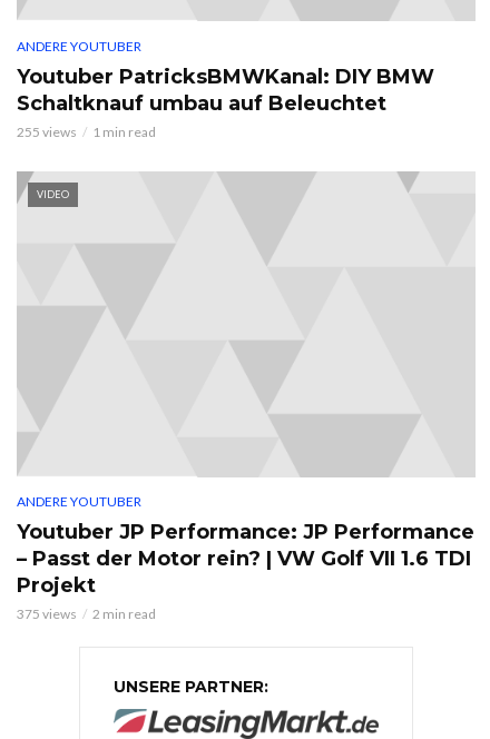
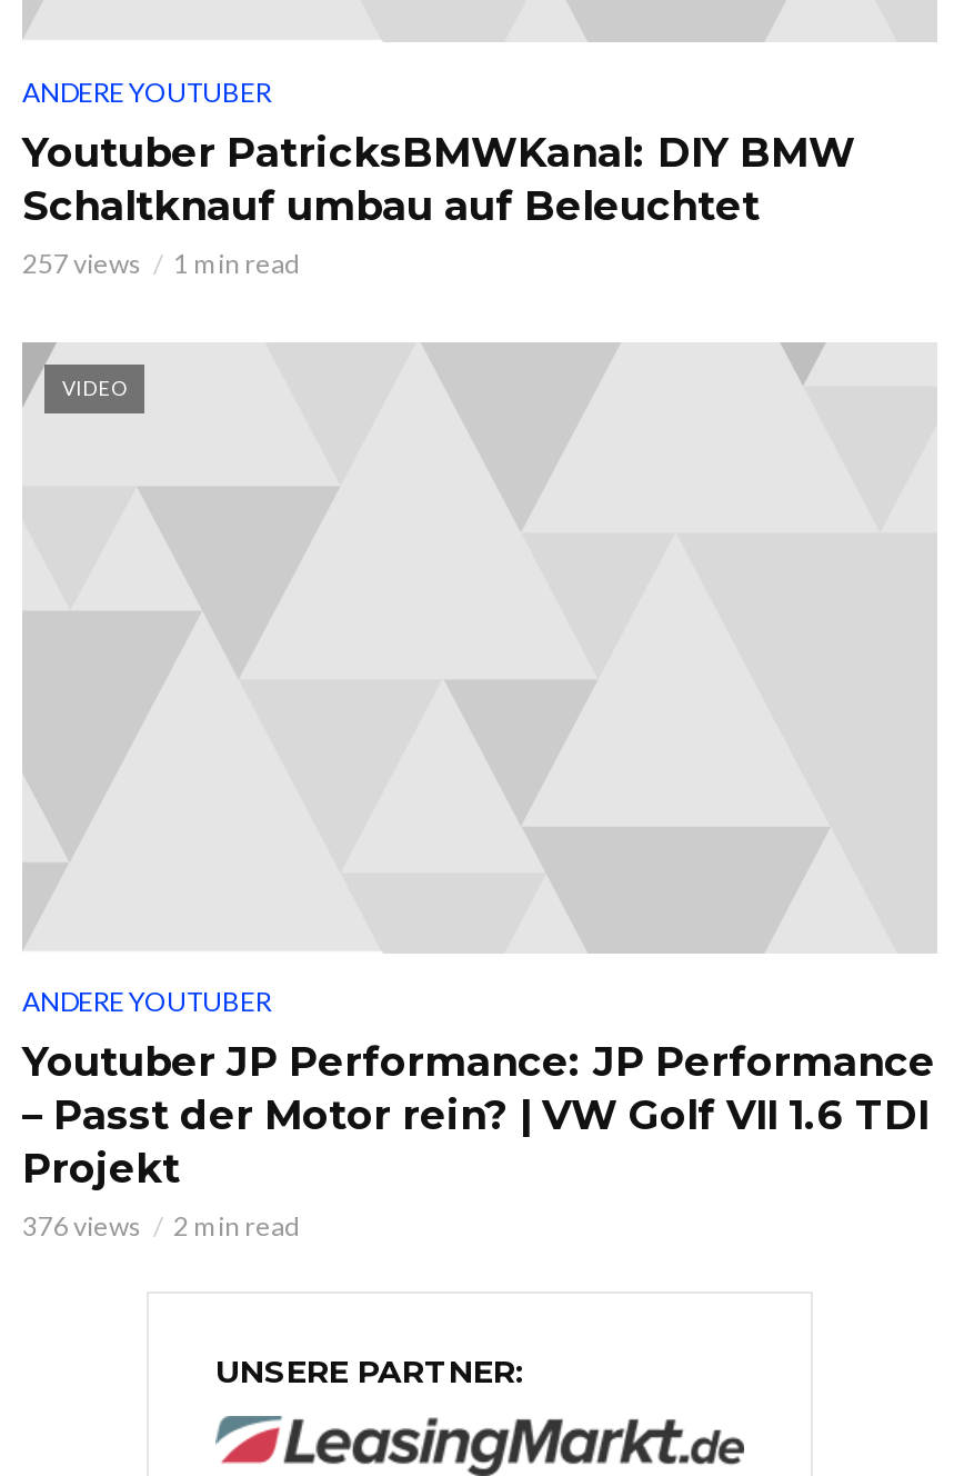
- 255 views 1 min read
+ 257 views 1 min read

- 375 views 2 min read
+ 376 views 2 min read
